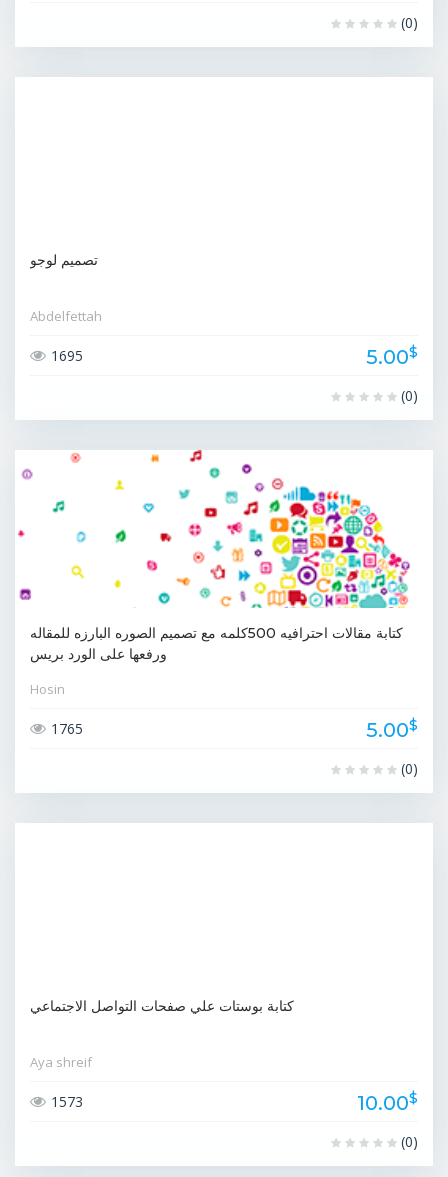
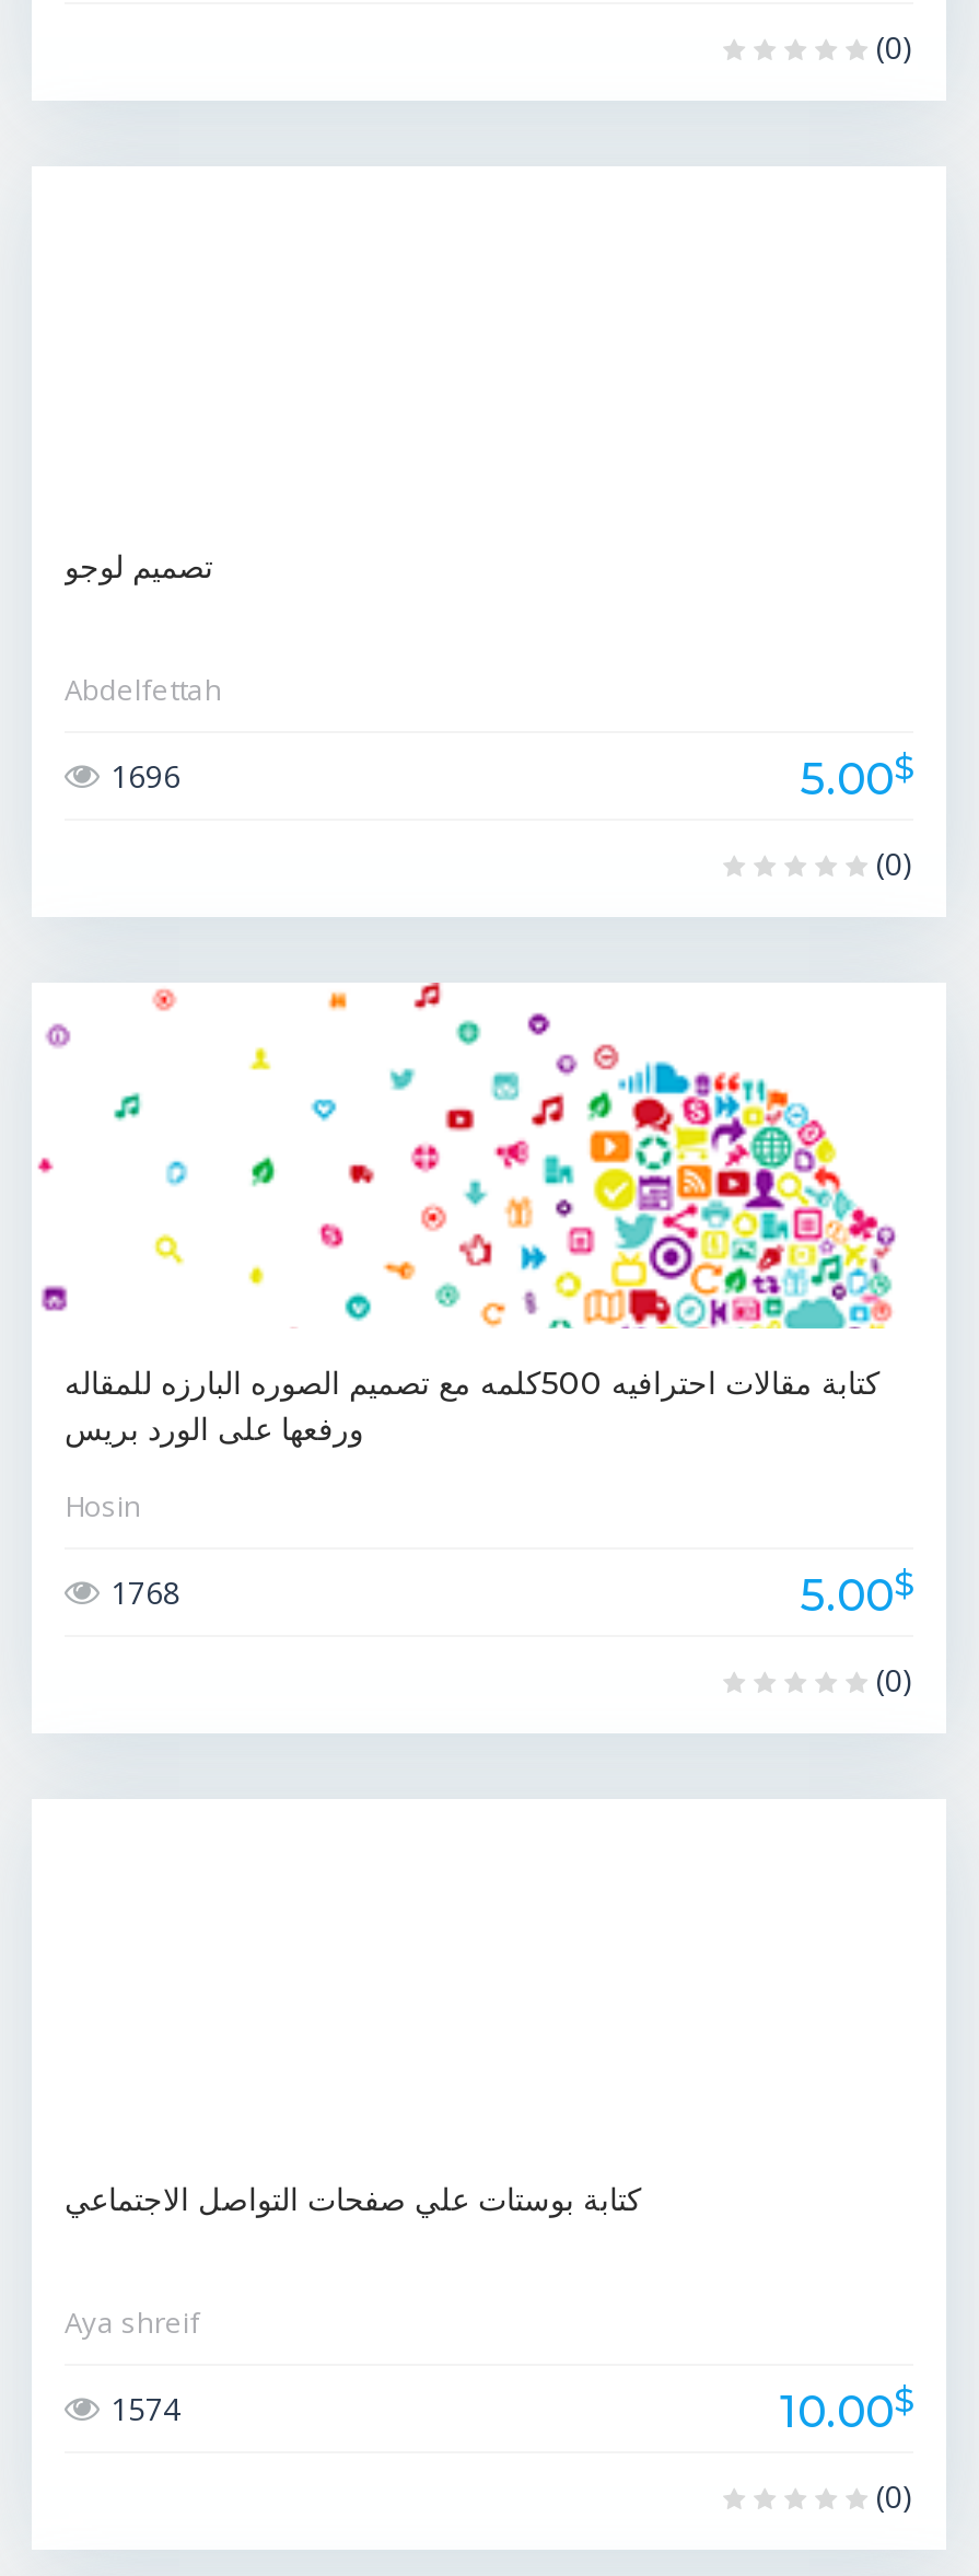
- 1695
+ 1696

- 1765
+ 1768

- 1573
+ 1574
